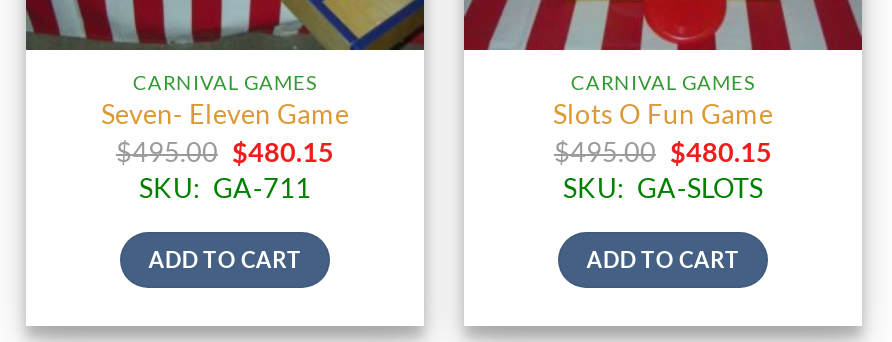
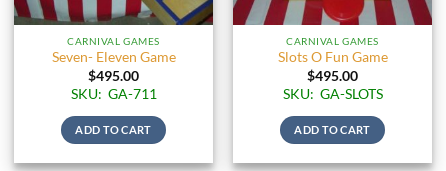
- $495.00 $480.15
+ $495.00

- $495.00 $480.15
+ $495.00
